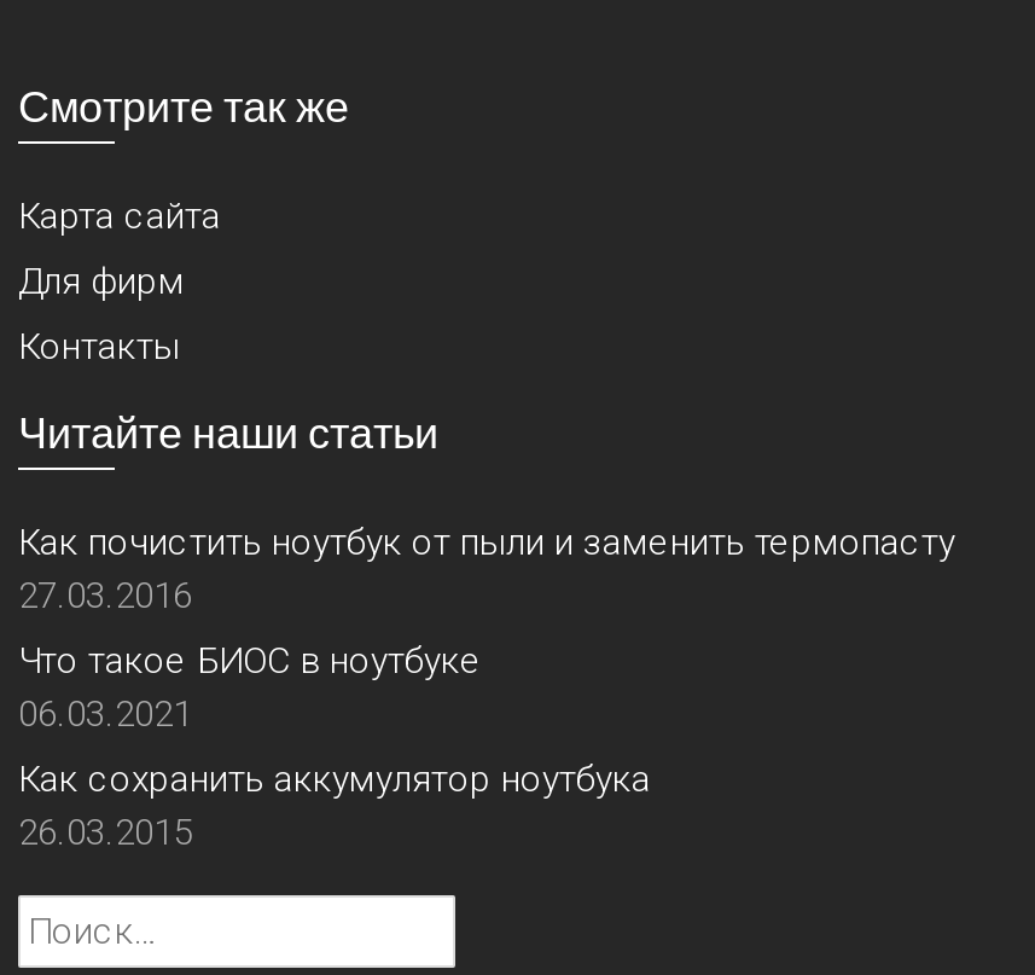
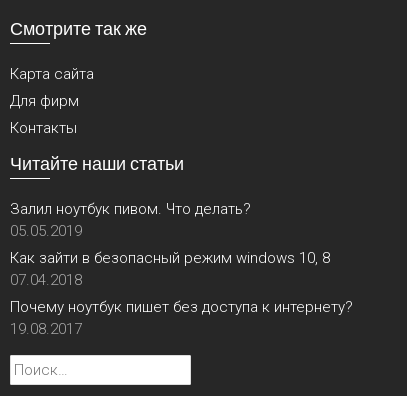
- Как почистить ноутбук от пыли и заменить термопасту
- 27.03.2016
+ Залил ноутбук пивом. Что делать?
+ 05.05.2019

- Что такое БИОС в ноутбуке
- 06.03.2021
+ Как зайти в безопасный режим windows 10, 8
+ 07.04.2018

- Как сохранить аккумулятор ноутбука
- 26.03.2015
+ Почему ноутбук пишет без доступа к интернету?
+ 19.08.2017
